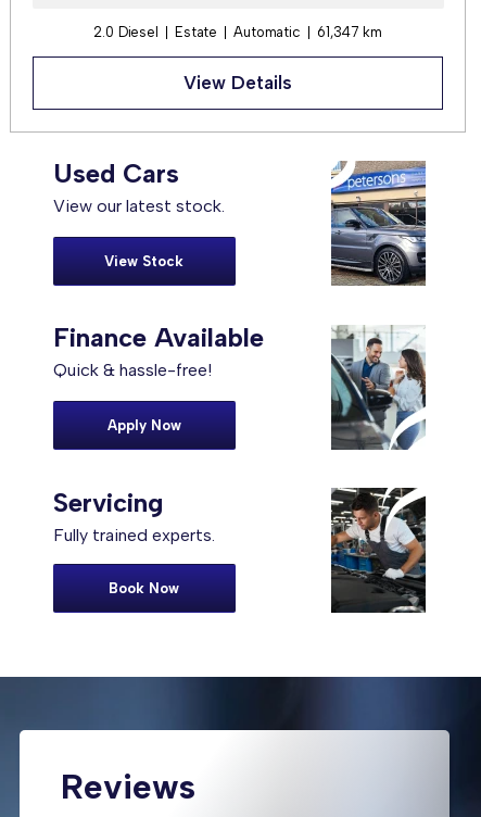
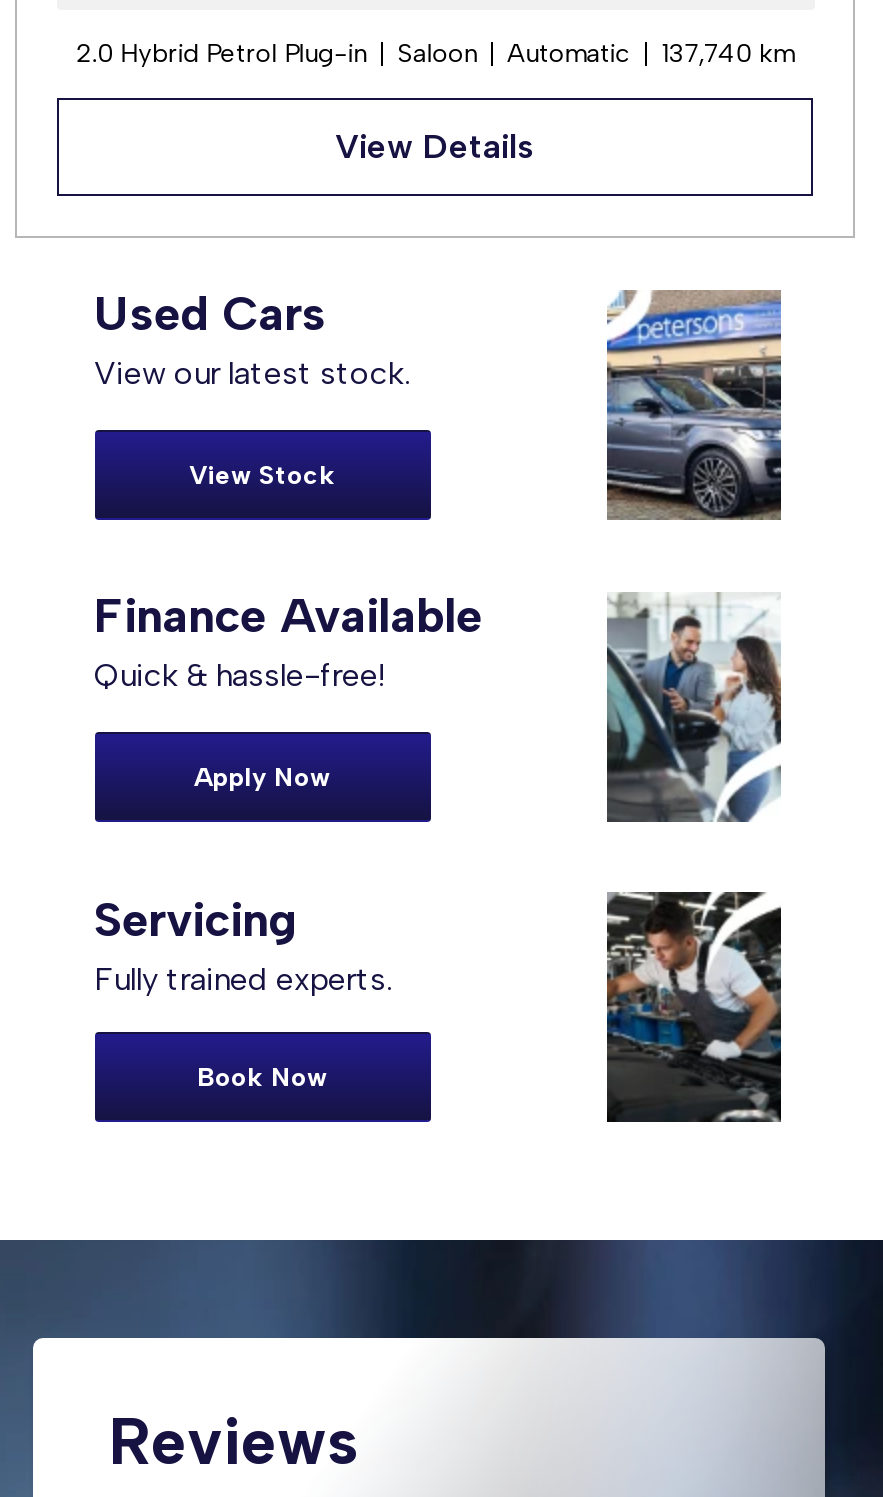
- 2.0 Diesel
- Estate
+ 2.0 Hybrid Petrol Plug-in
+ Saloon

- 61,347 km
+ 137,740 km
